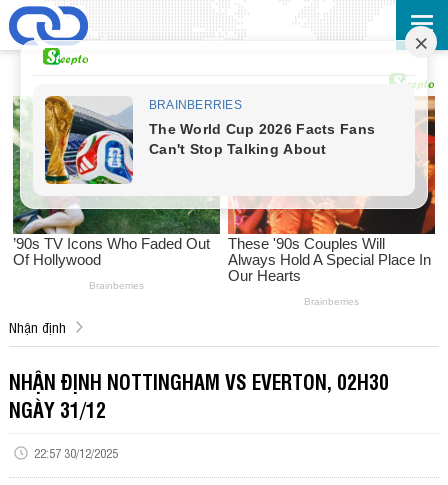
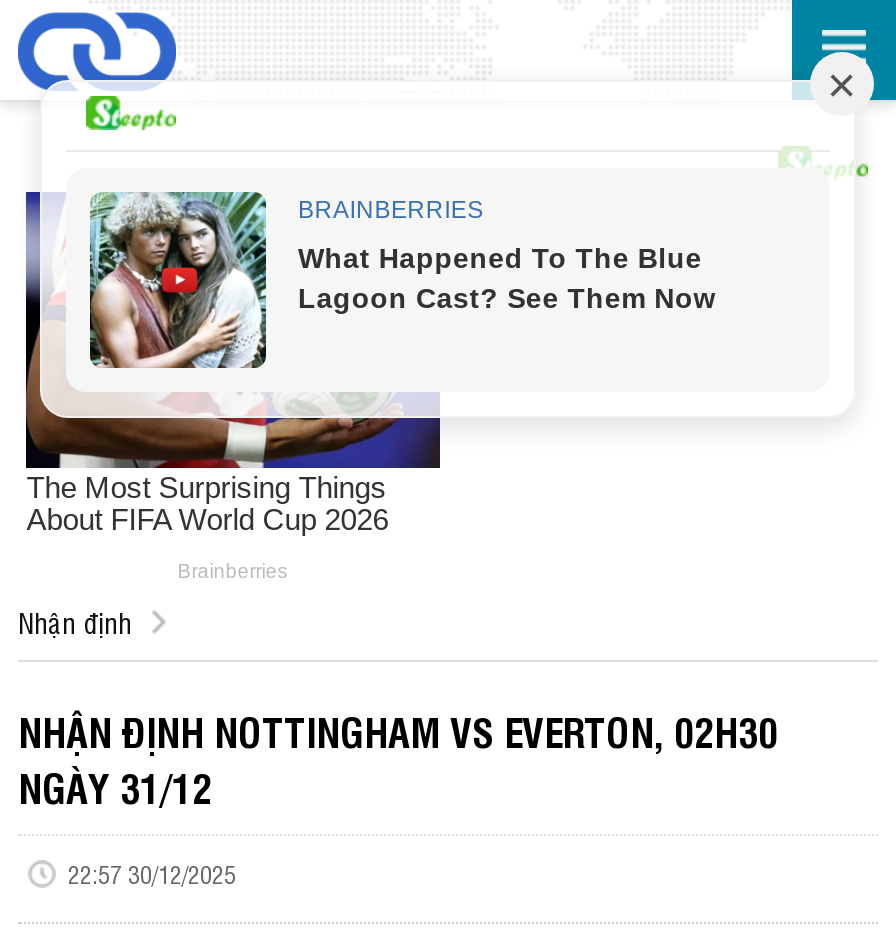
- [image]
+ [image]
